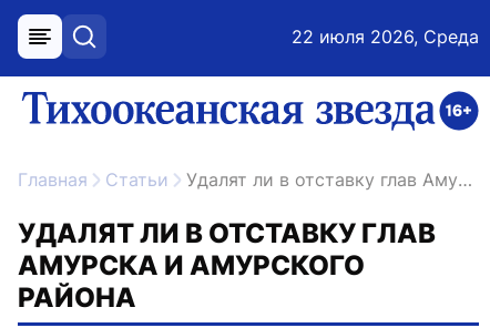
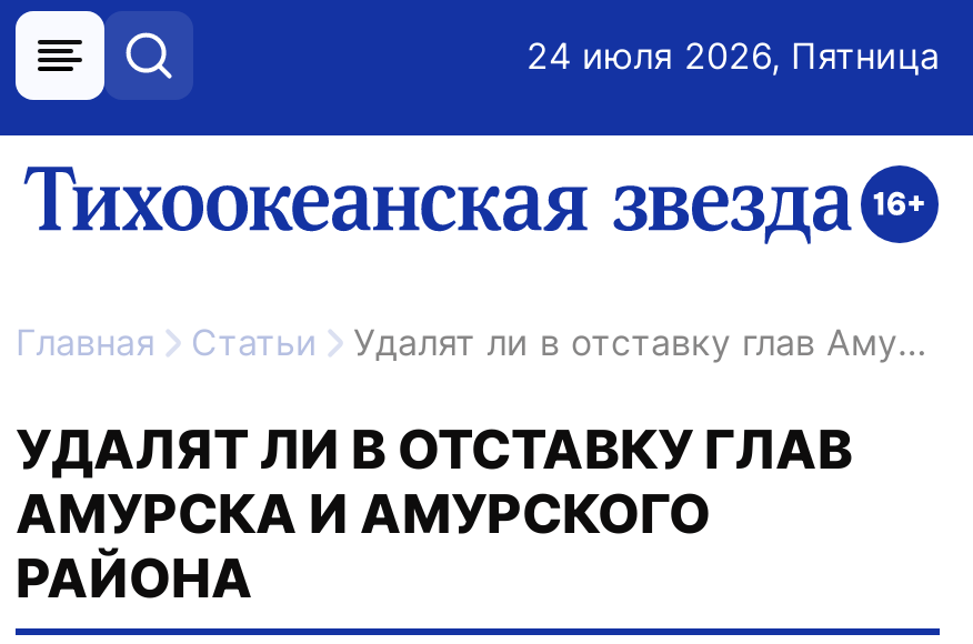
- 22 июля 2026, Среда
+ 24 июля 2026, Пятница
